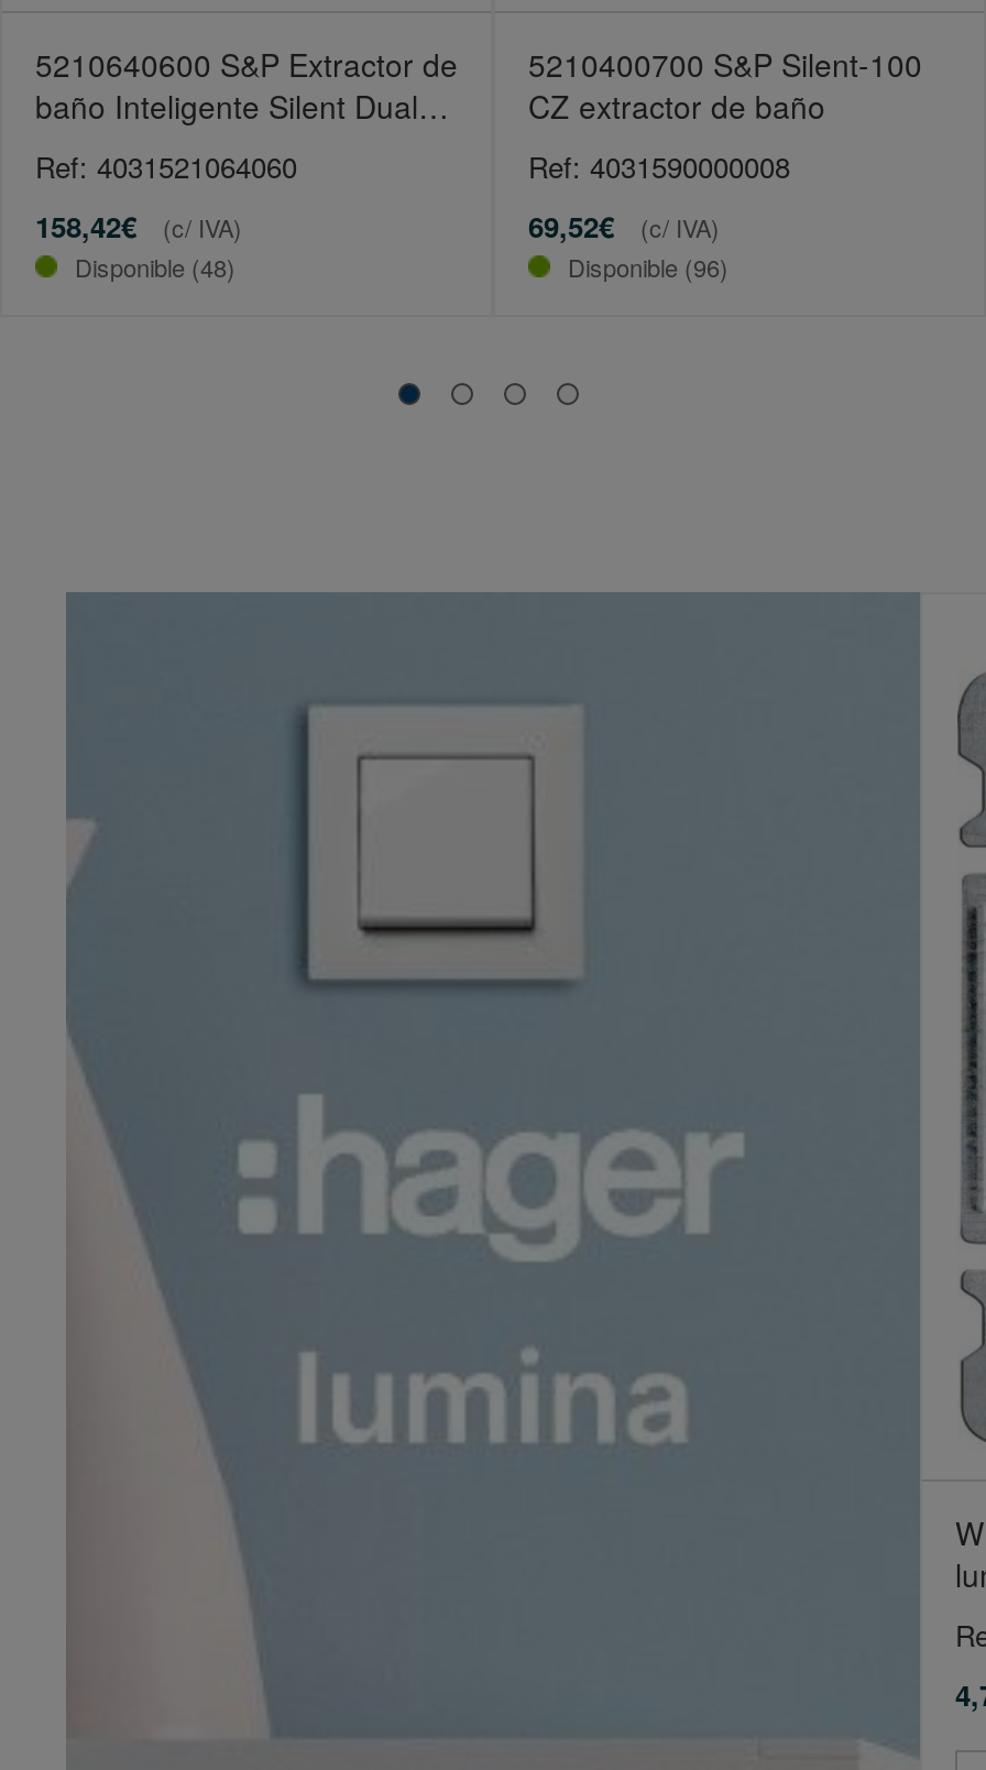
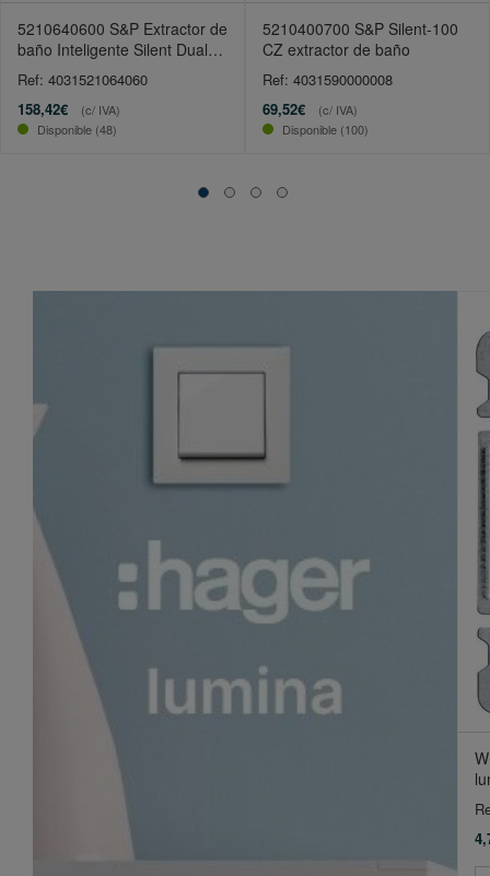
- Disponible (96)
+ Disponible (100)
